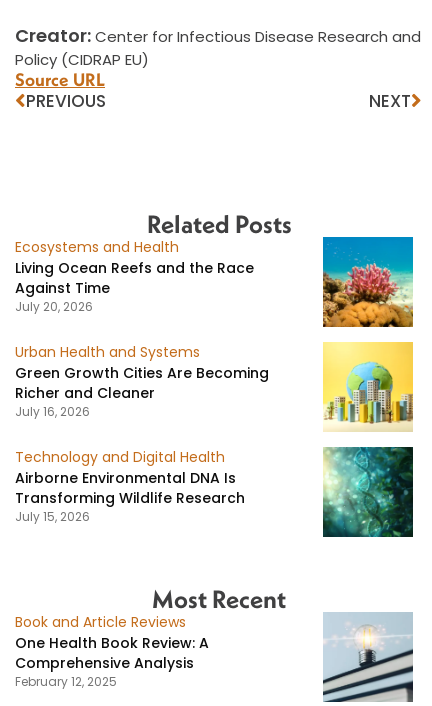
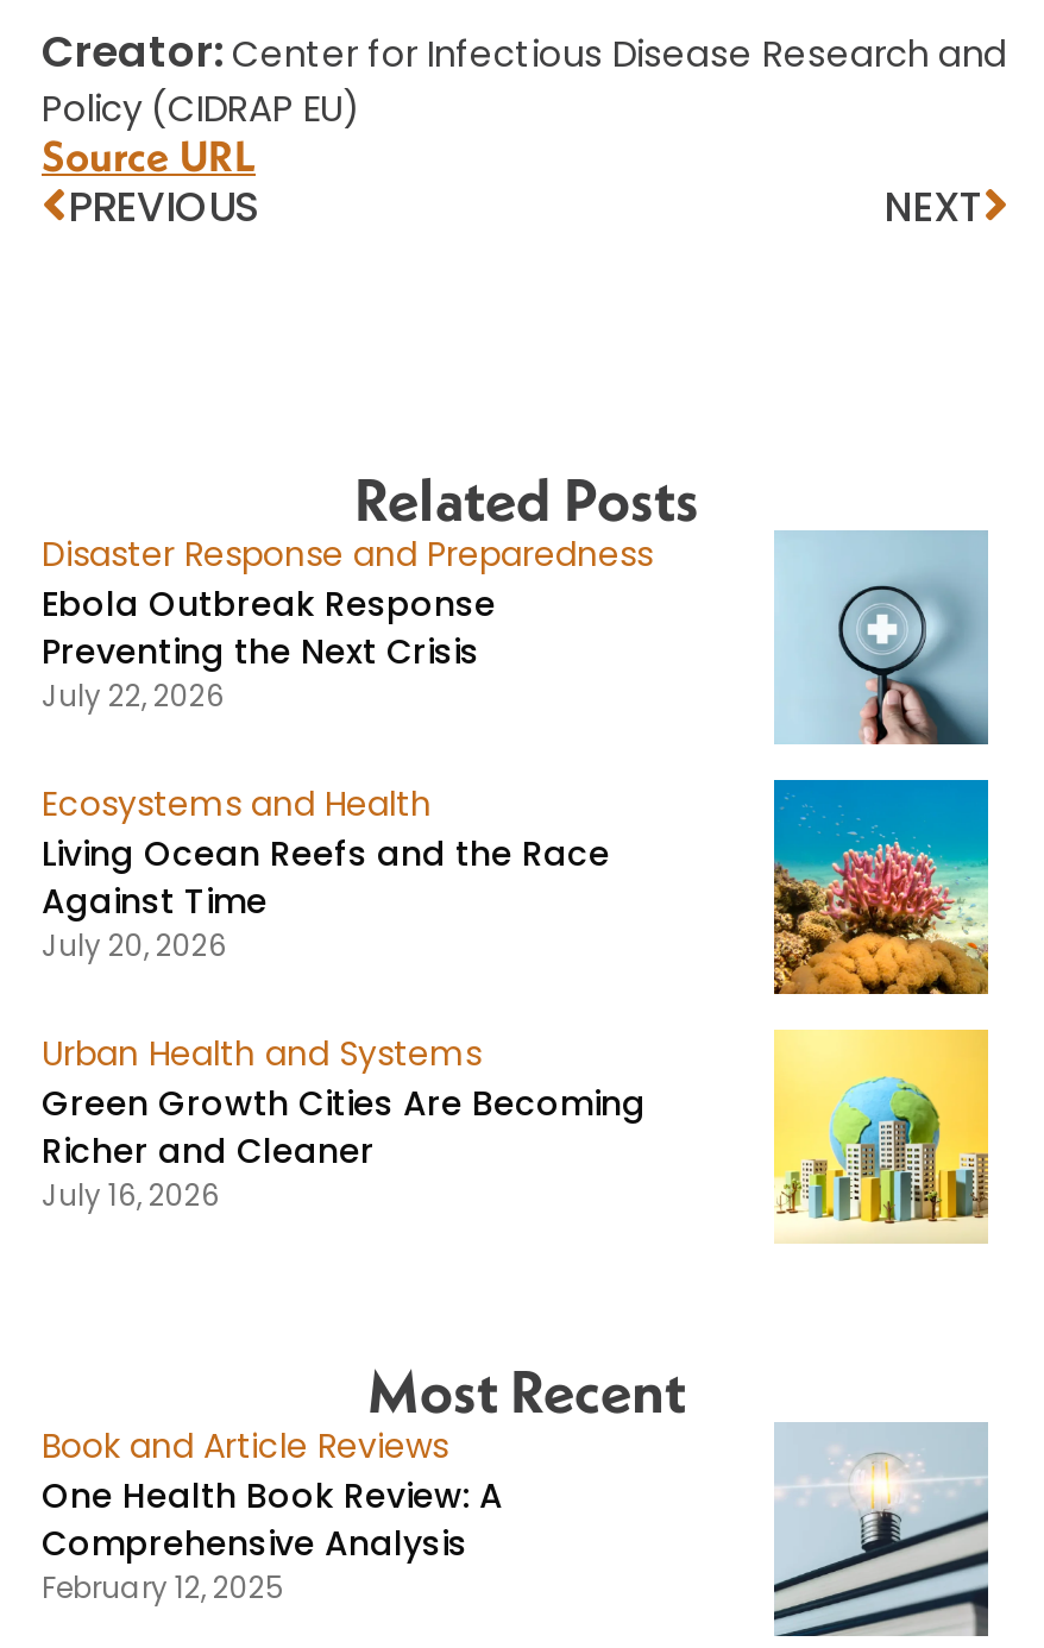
+ Disaster Response and Preparedness
+ Ebola Outbreak Response
+ Preventing the Next Crisis
+ July 22, 2026

moved down: Ecosystems and Health | Living Ocean Reefs and the Race | Against Time | July 20, 2026 | Urban Health and Systems | Green Growth Cities Are Becoming | Richer and Cleaner | July 16, 2026

+ [image]

- Technology and Digital Health
- Airborne Environmental DNA Is
- Transforming Wildlife Research
- July 15, 2026

- [image]
